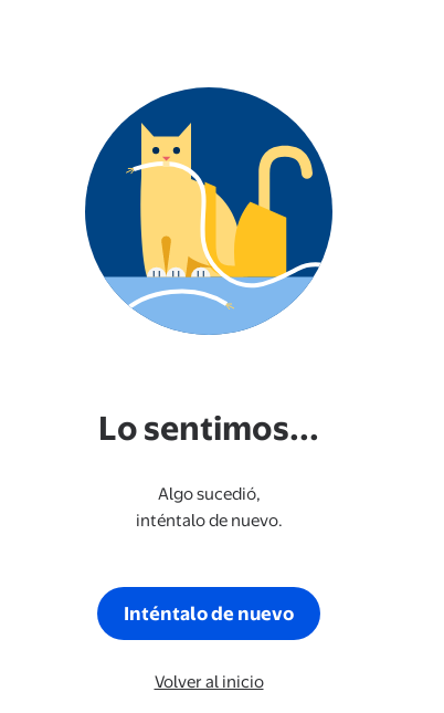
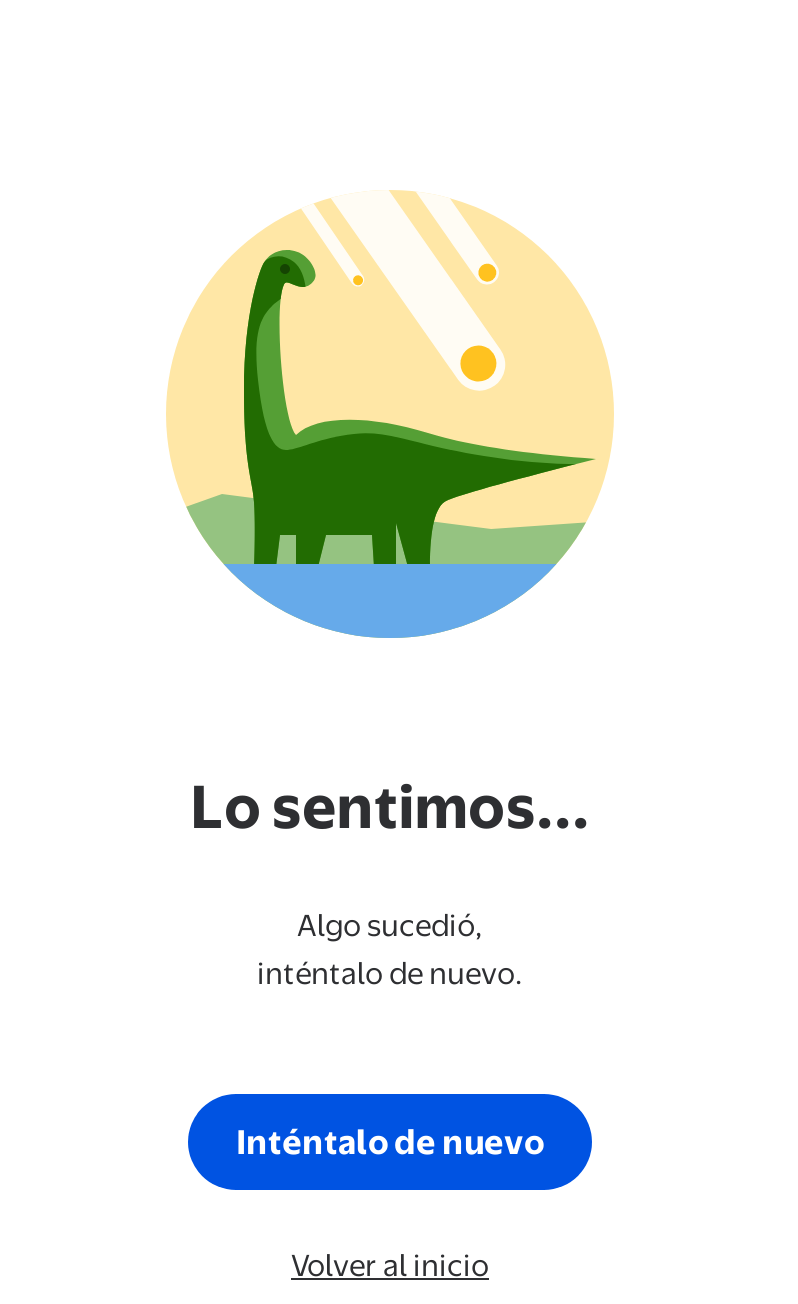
- [image]
+ [image]
